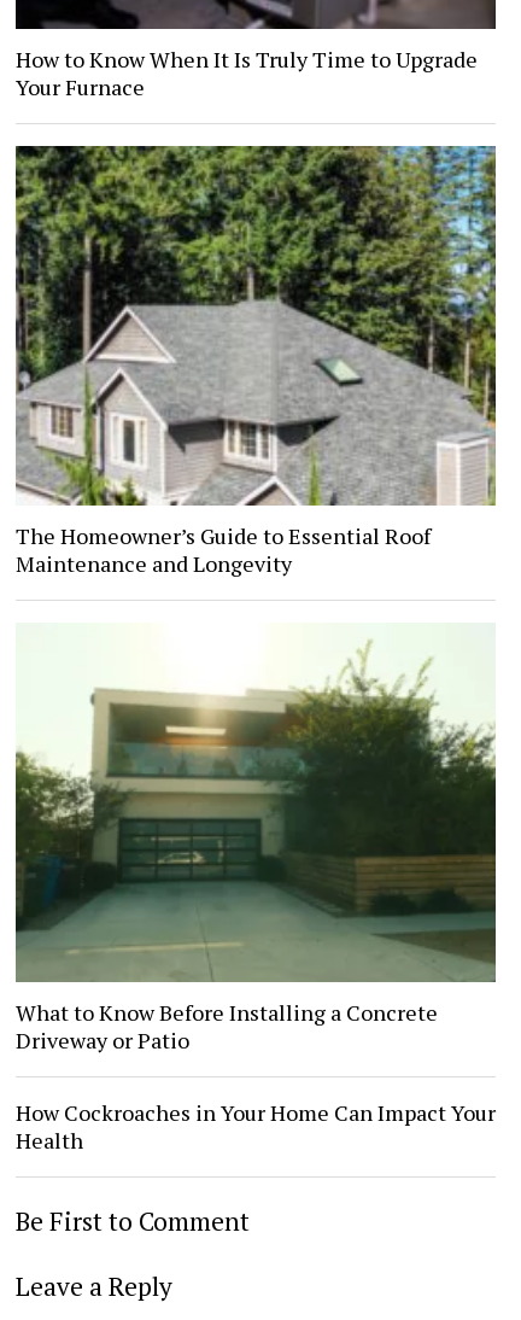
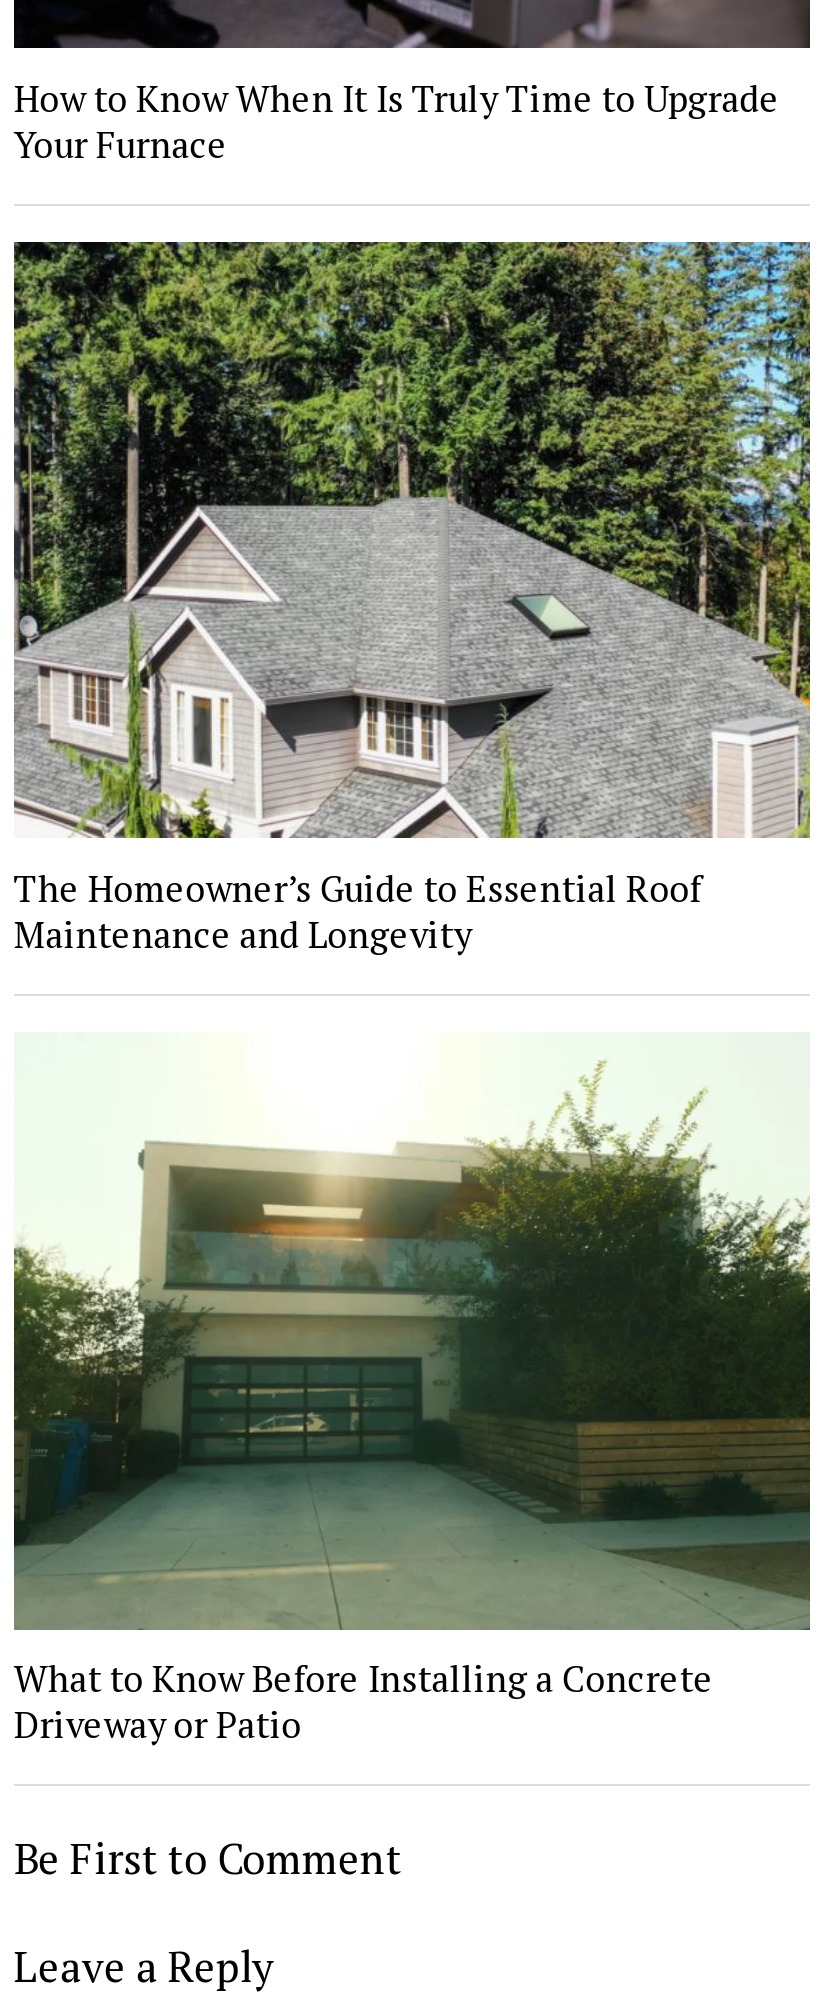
- How Cockroaches in Your Home Can Impact Your
- Health
